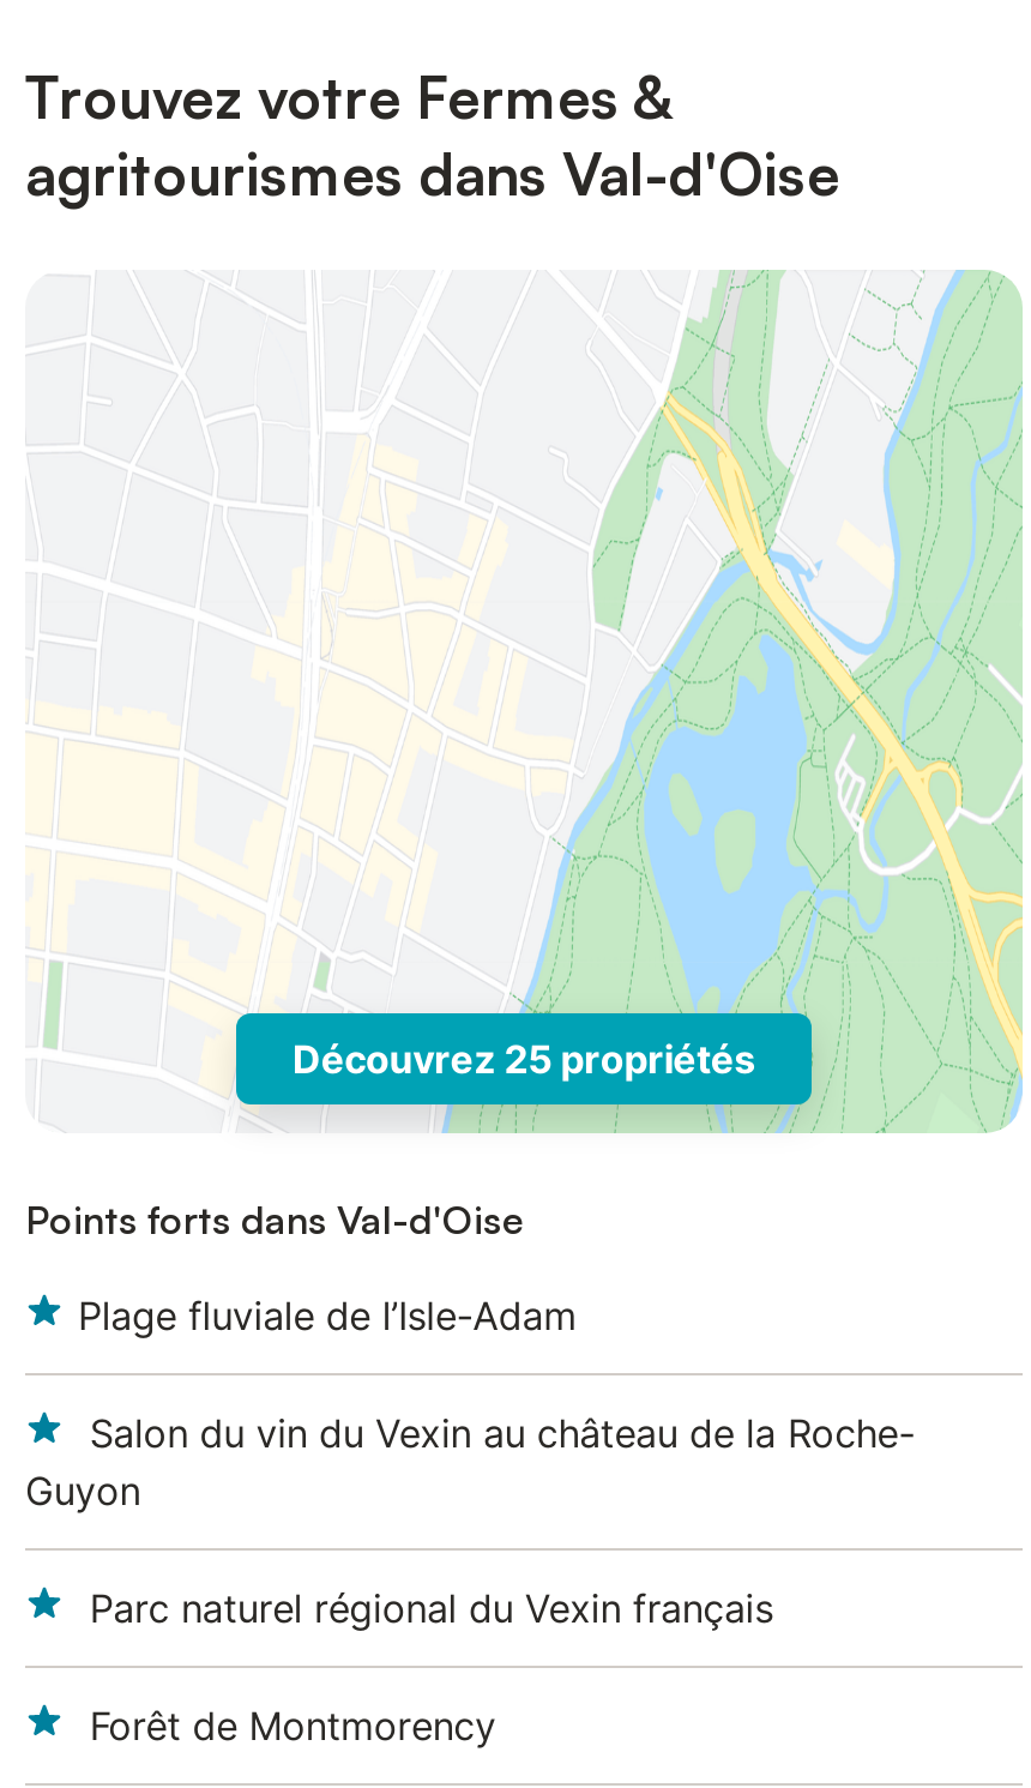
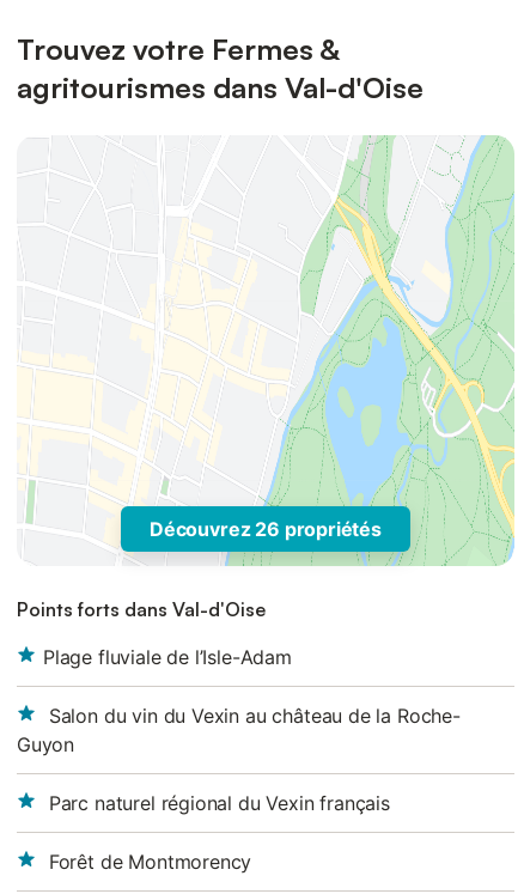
- Découvrez 25 propriétés
+ Découvrez 26 propriétés
